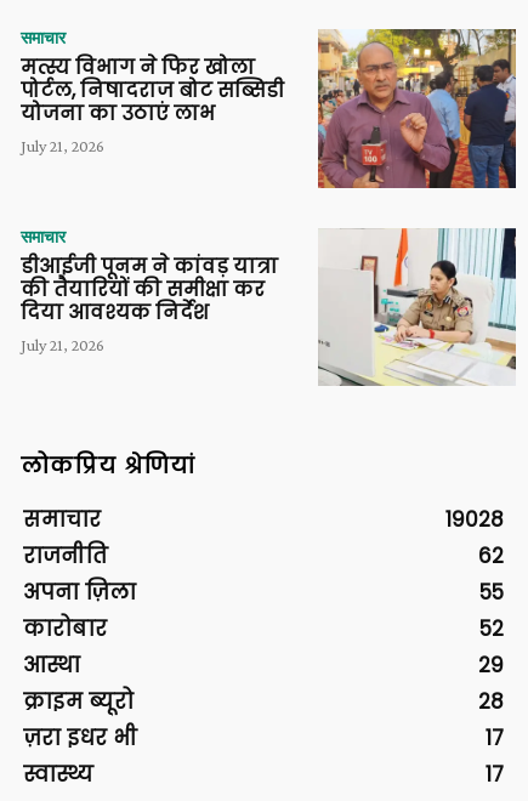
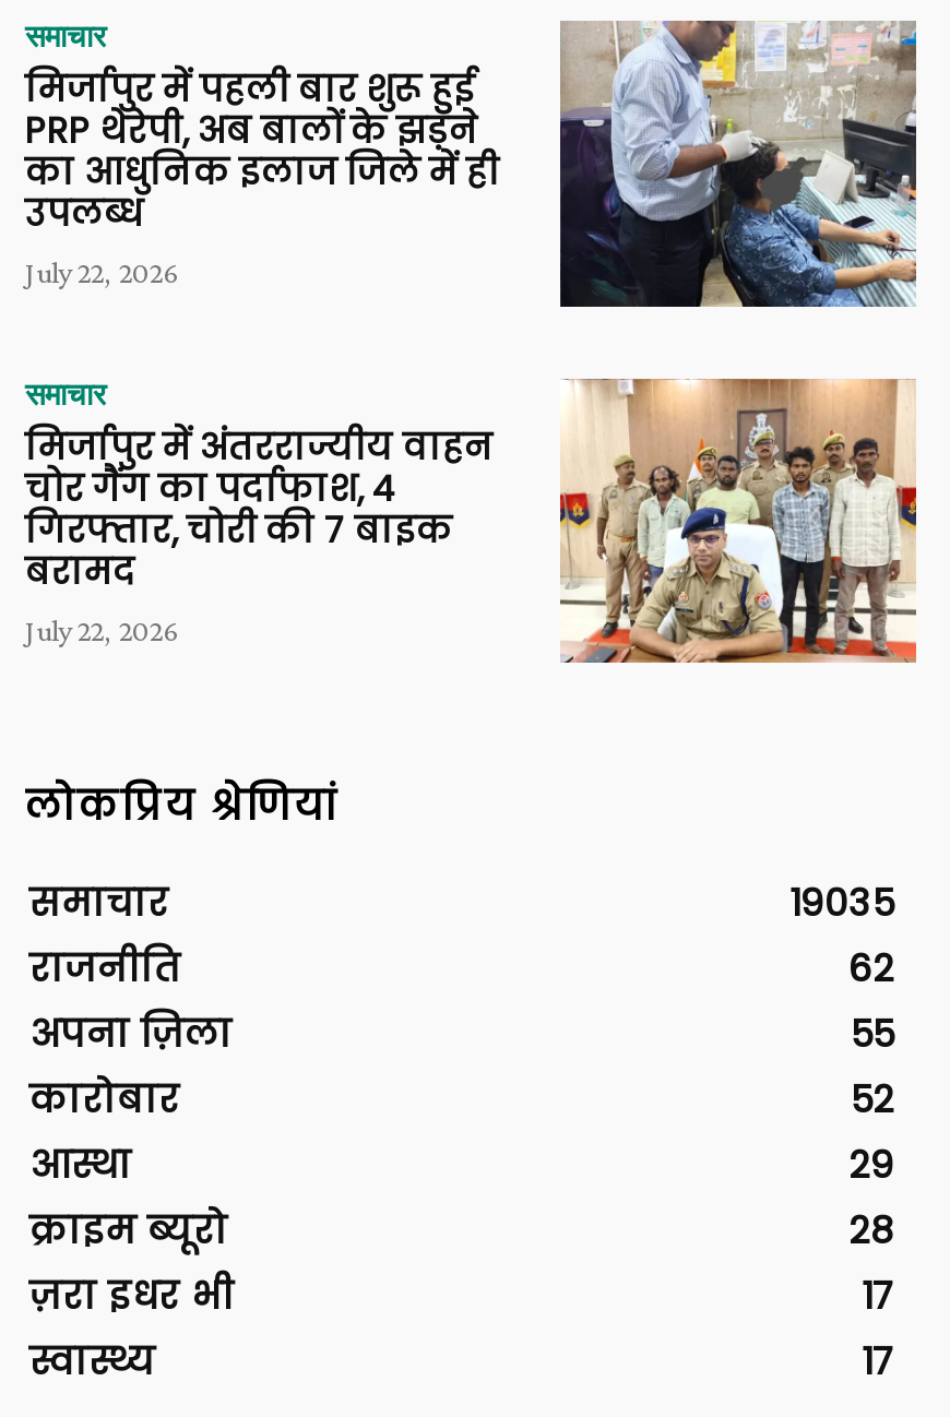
- [image]
- मत्स्य विभाग ने फिर खोला
- पोर्टल, निषादराज बोट सब्सिडी
- योजना का उठाएं लाभ
- July 21, 2026
+ [image]
+ मिर्जापुर में पहली बार शुरू हुई
+ PRP थेरेपी, अब बालों के झड़ने
+ का आधुनिक इलाज जिले में ही
+ उपलब्ध
+ July 22, 2026

- [image]
- डीआईजी पूनम ने कांवड़ यात्रा
- की तैयारियों की समीक्षा कर
- दिया आवश्यक निर्देश
- July 21, 2026
+ [image]
+ मिर्जापुर में अंतरराज्यीय वाहन
+ चोर गैंग का पर्दाफाश, 4
+ गिरफ्तार, चोरी की 7 बाइक
+ बरामद
+ July 22, 2026

- 19028
+ 19035
